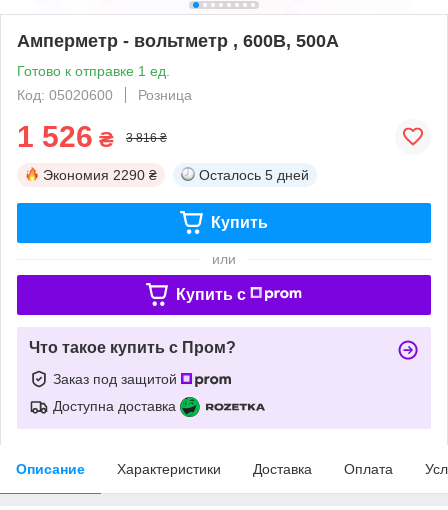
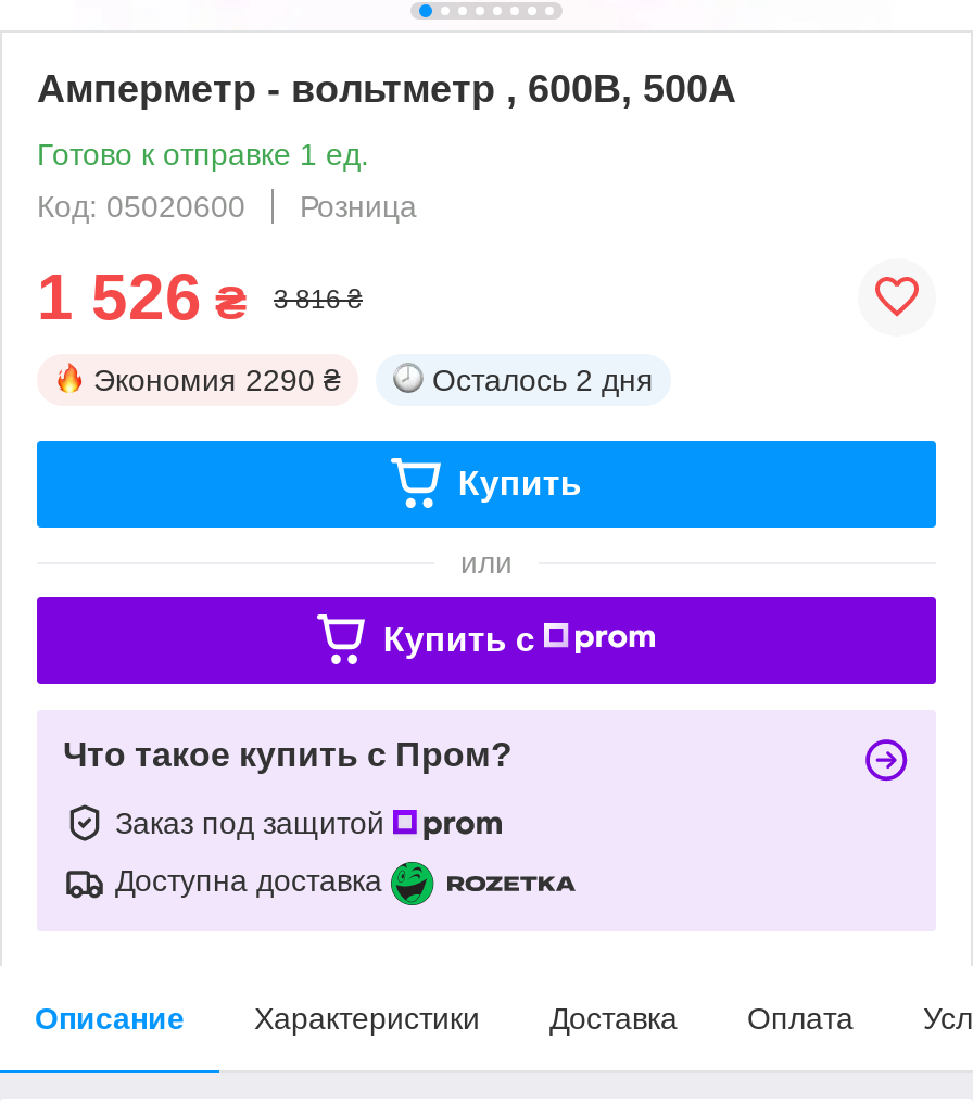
- Осталось 5 дней
+ Осталось 2 дня
